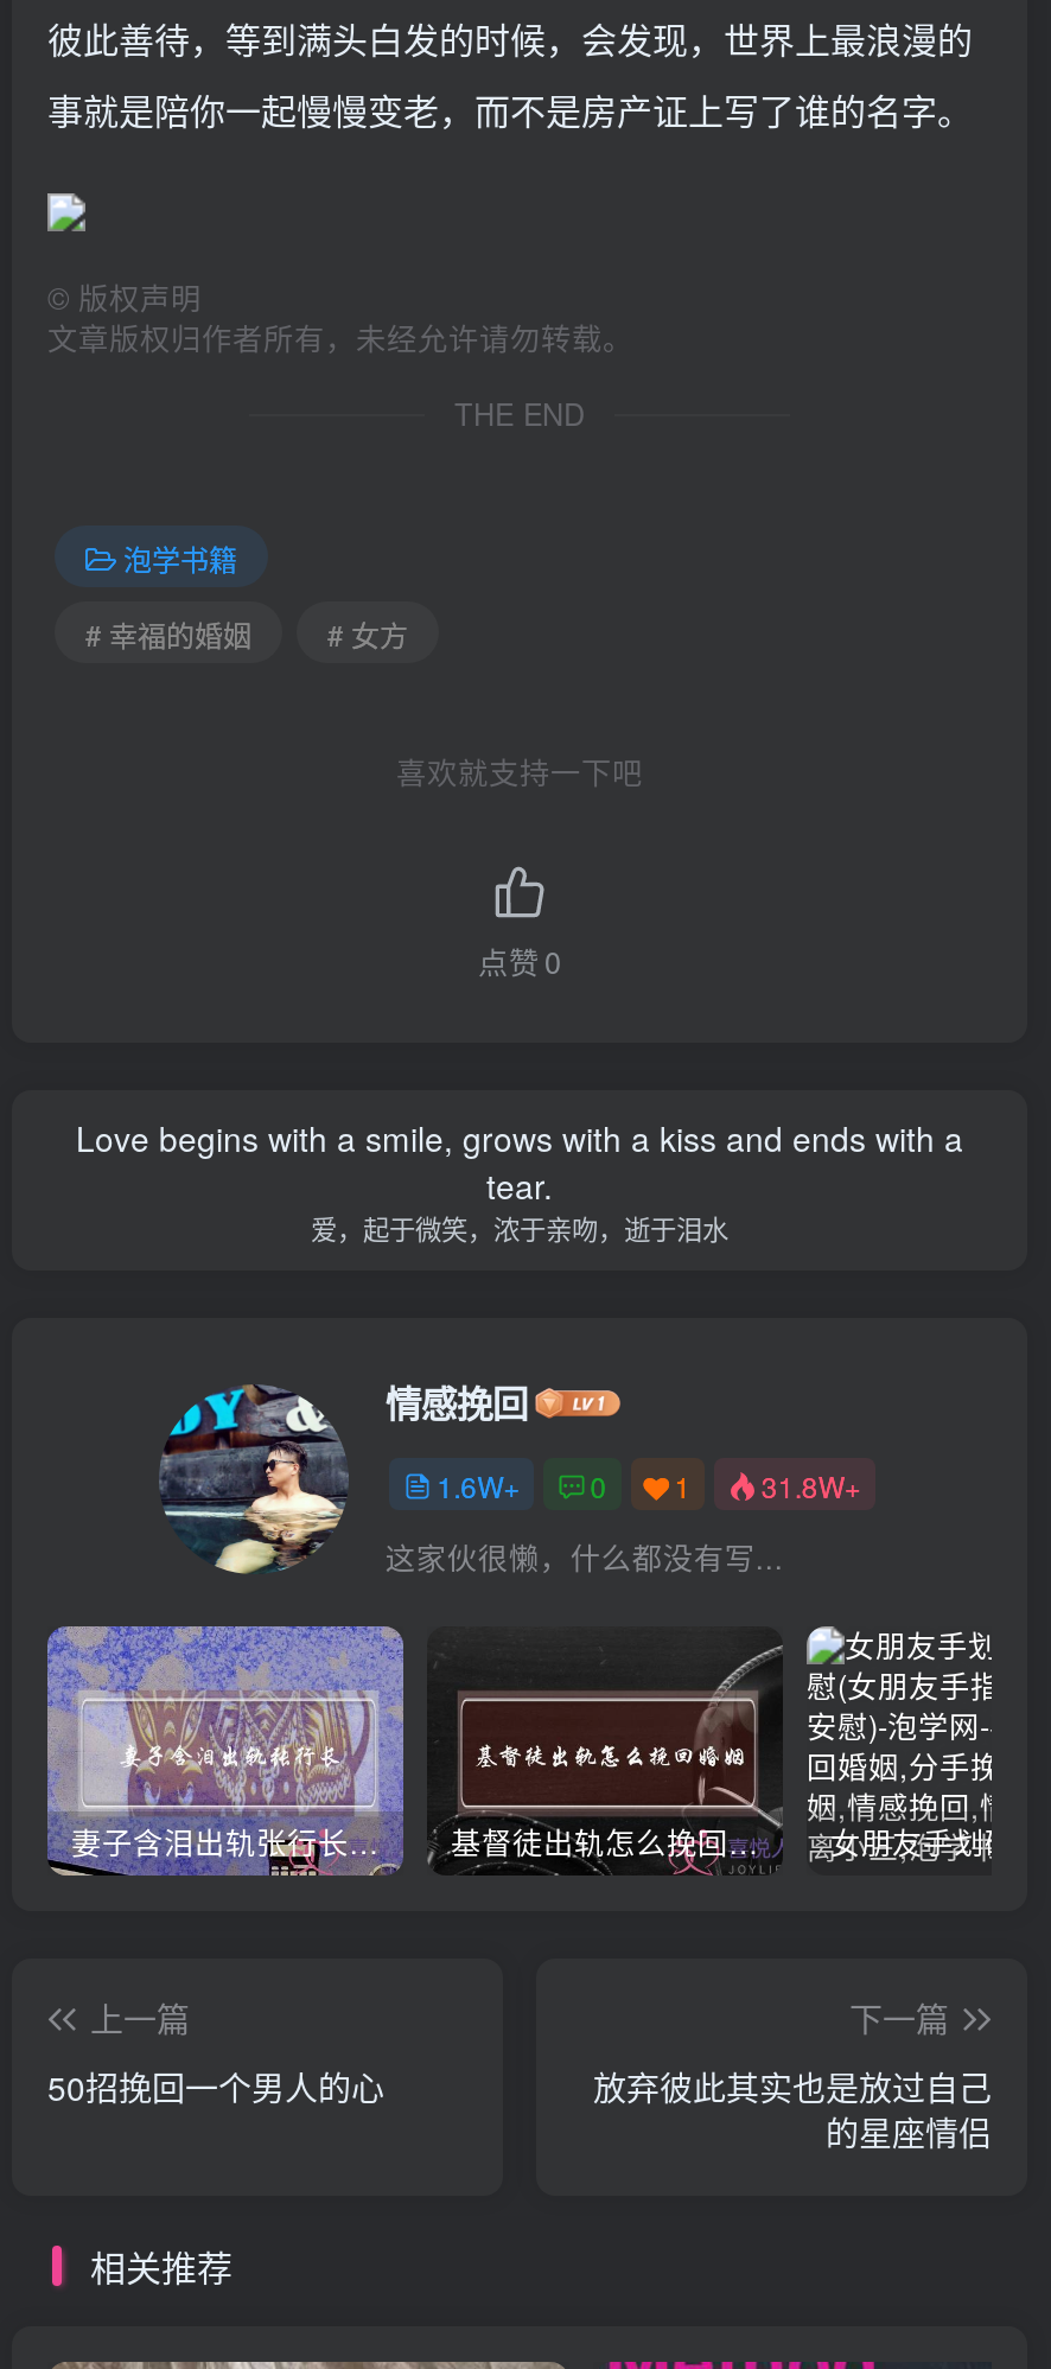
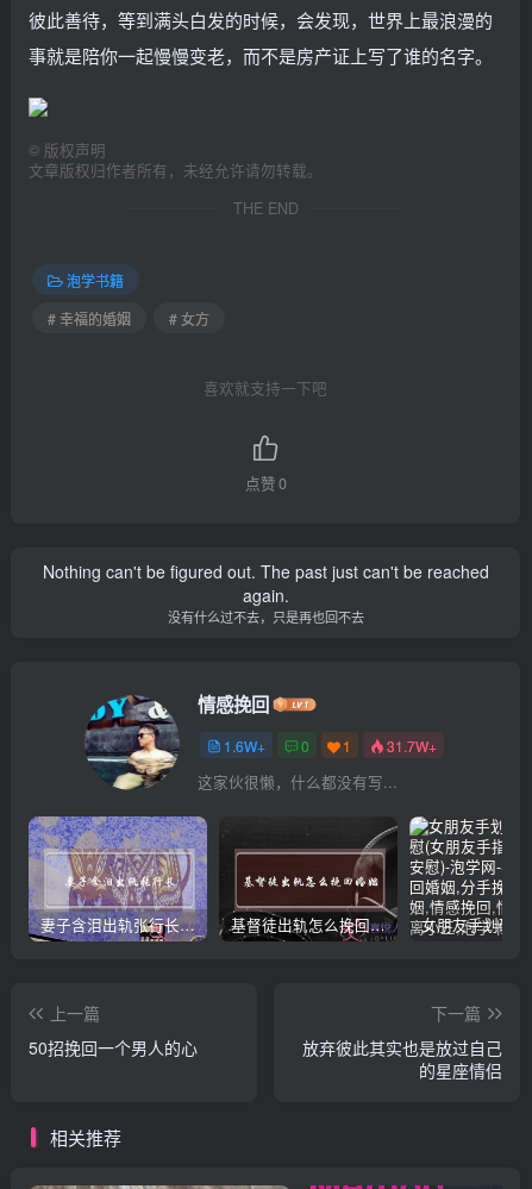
- Love begins with a smile, grows with a kiss and ends with a
- tear.
- 爱，起于微笑，浓于亲吻，逝于泪水
+ Nothing can't be figured out. The past just can't be reached
+ again.
+ 没有什么过不去，只是再也回不去

- 1.6W+ 0 1 31.8W+
+ 1.6W+ 0 1 31.7W+
